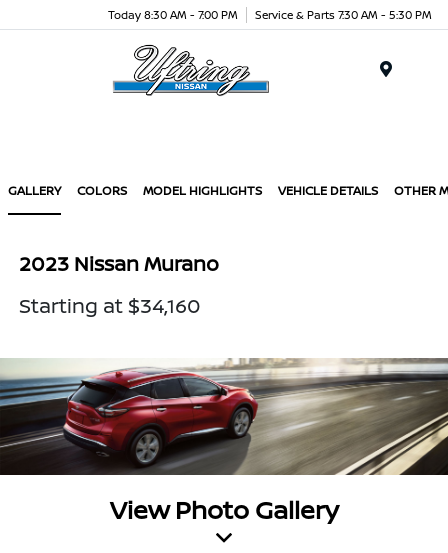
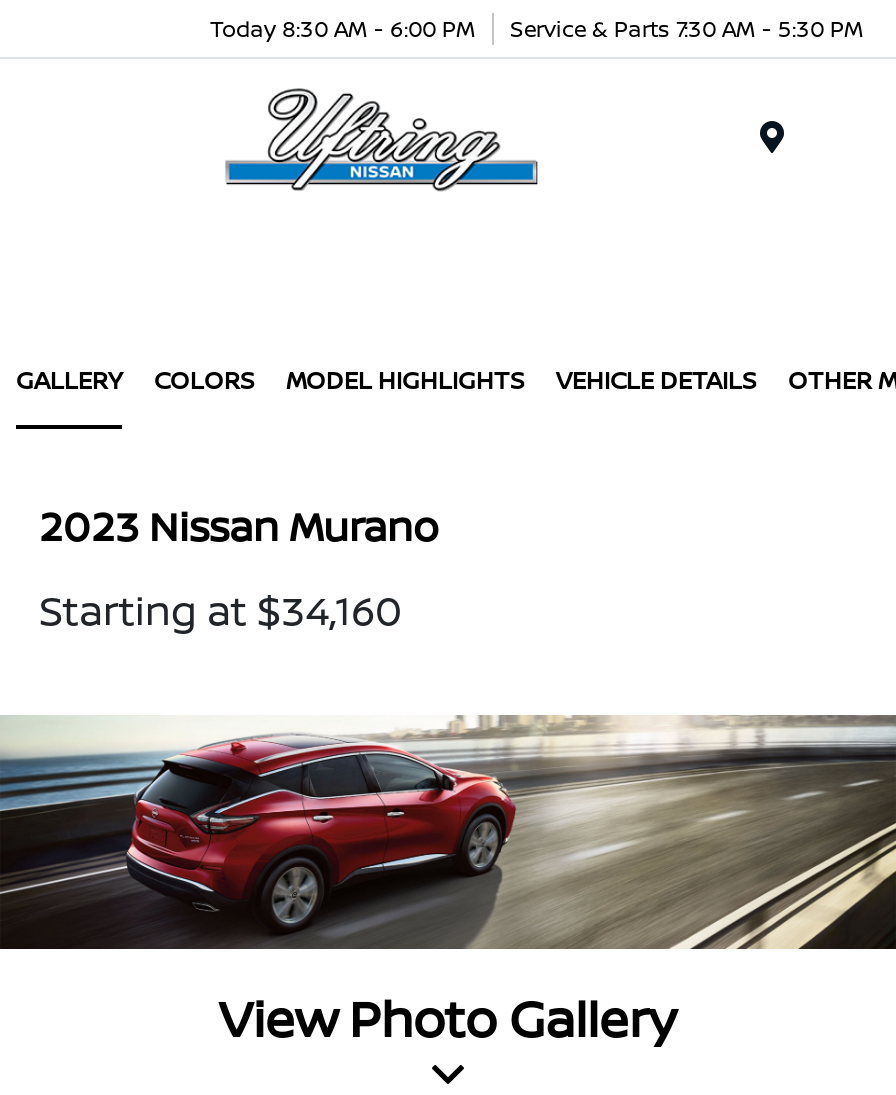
- Today 8:30 AM - 7:00 PM Service & Parts 7:30 AM - 5:30 PM
+ Today 8:30 AM - 6:00 PM Service & Parts 7:30 AM - 5:30 PM
